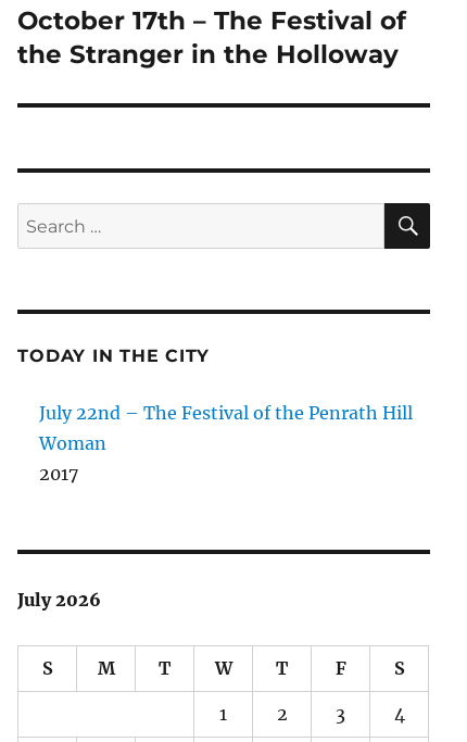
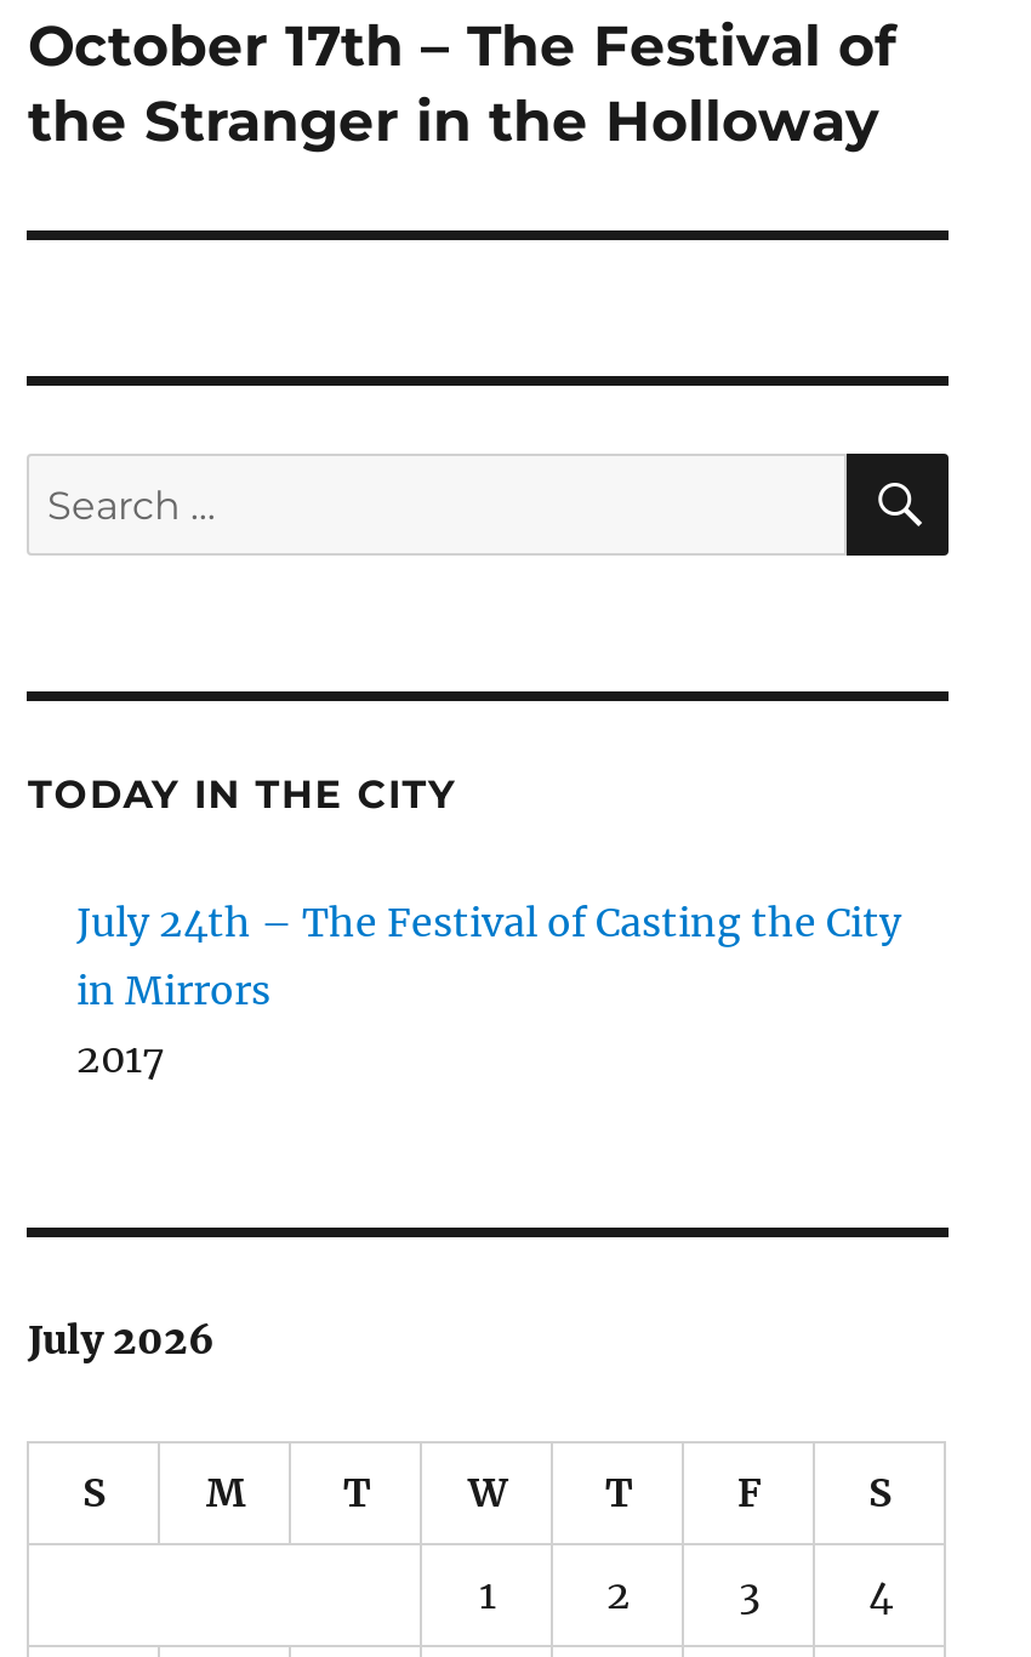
- July 22nd – The Festival of the Penrath Hill
- Woman
+ July 24th – The Festival of Casting the City
+ in Mirrors
